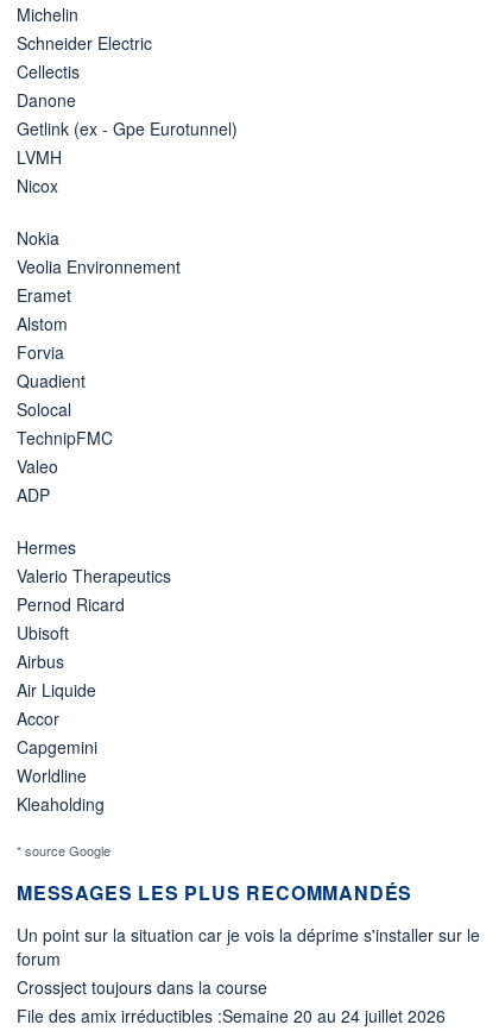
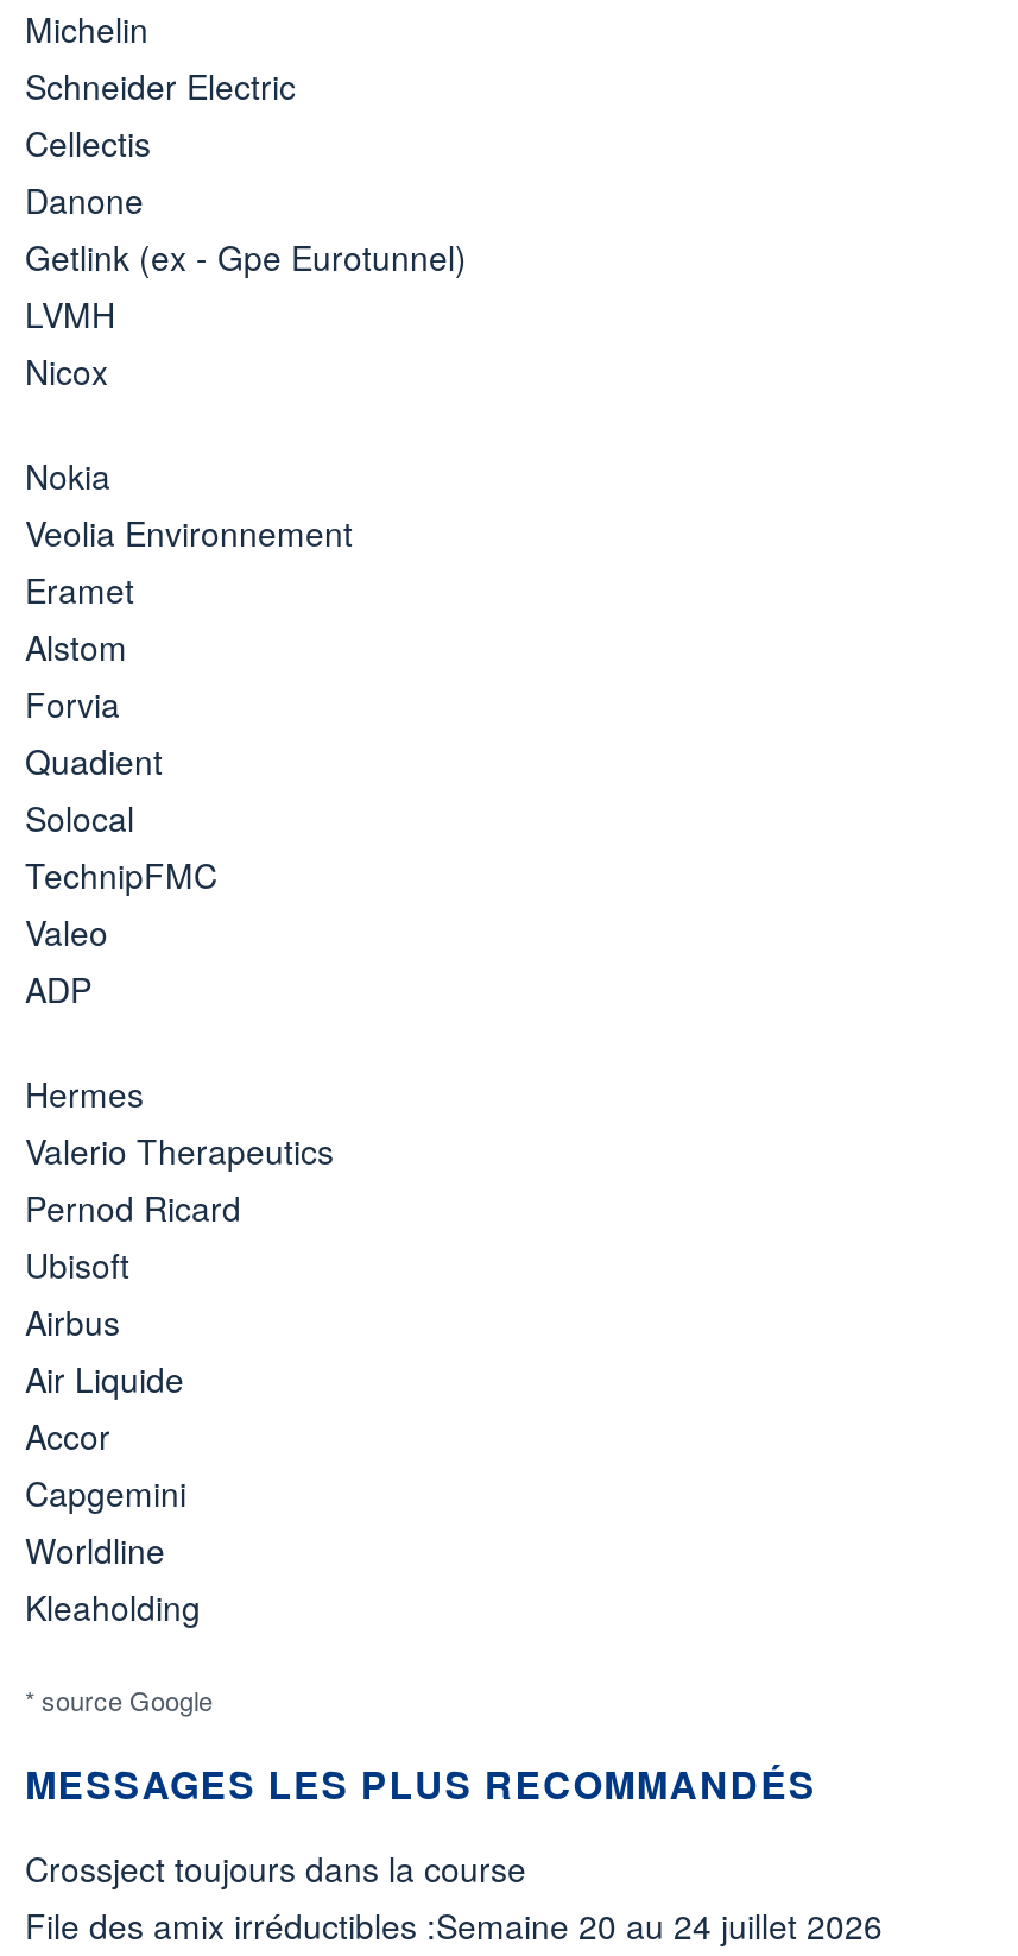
- Un point sur la situation car je vois la déprime s'installer sur le
- forum
